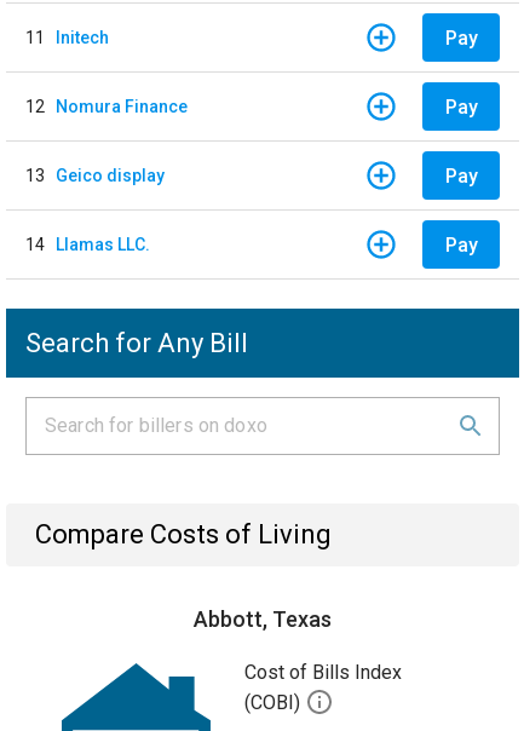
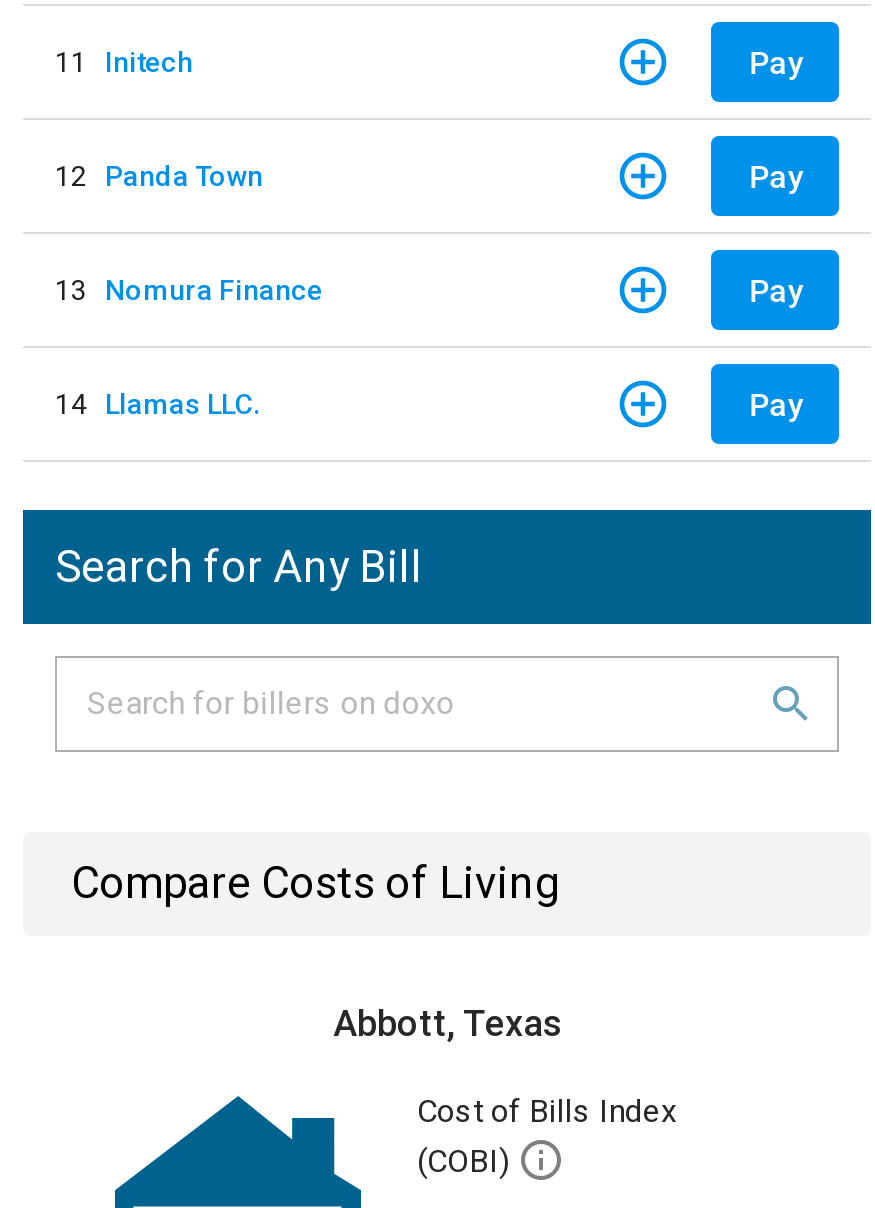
- 12 Nomura Finance
+ 12 Panda Town

- 13 Geico display
+ 13 Nomura Finance
